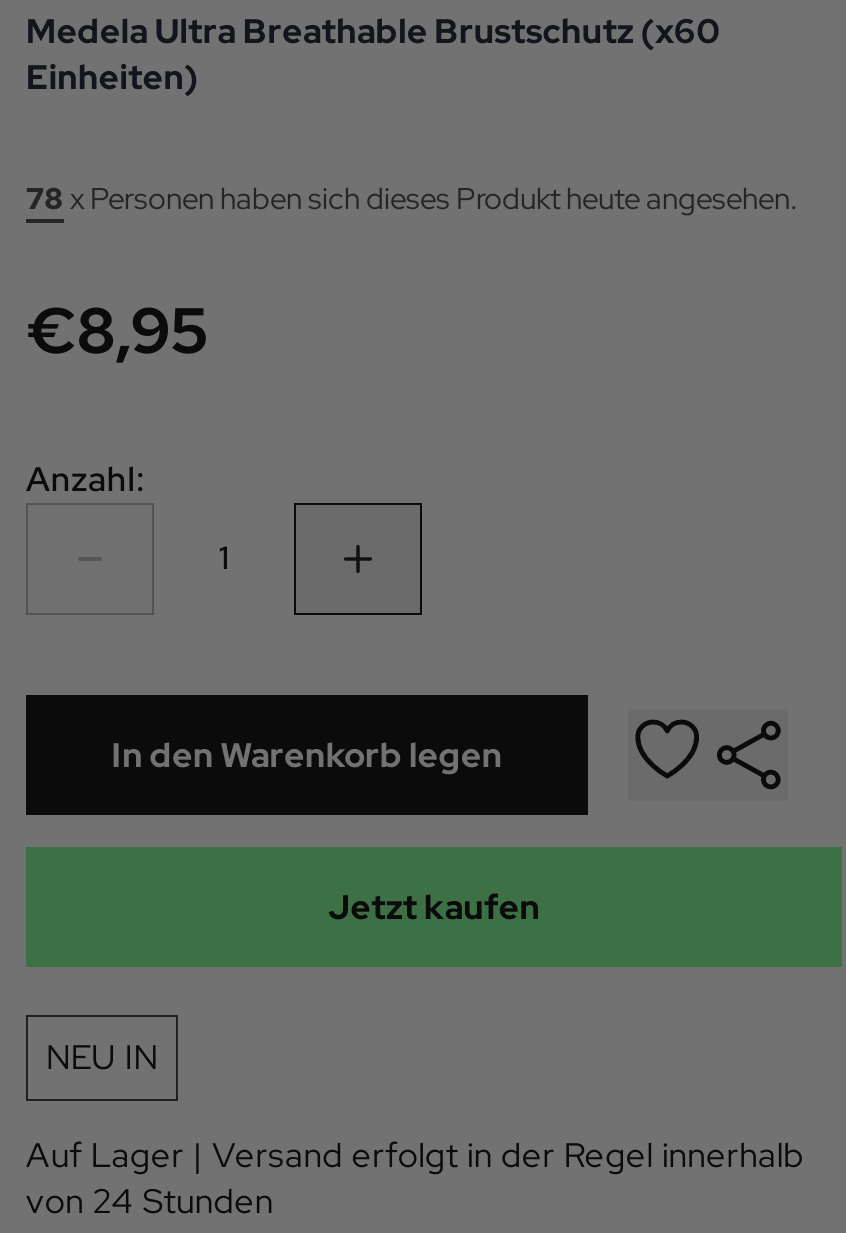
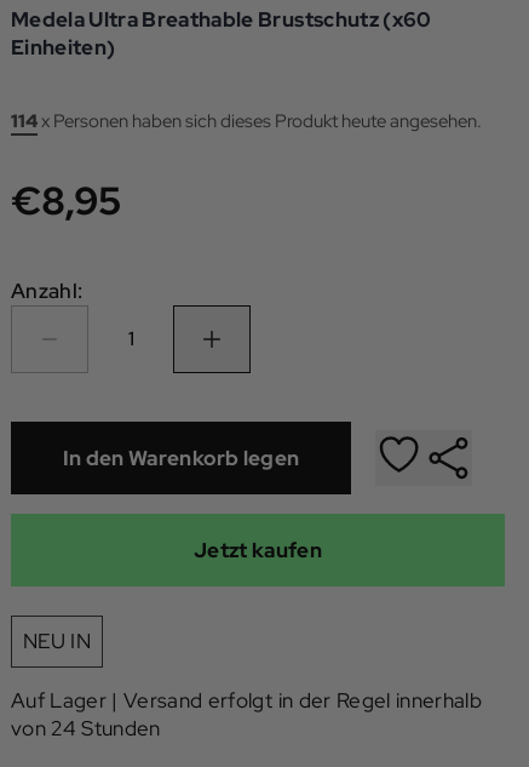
- 78 x Personen haben sich dieses Produkt heute angesehen.
+ 114 x Personen haben sich dieses Produkt heute angesehen.
